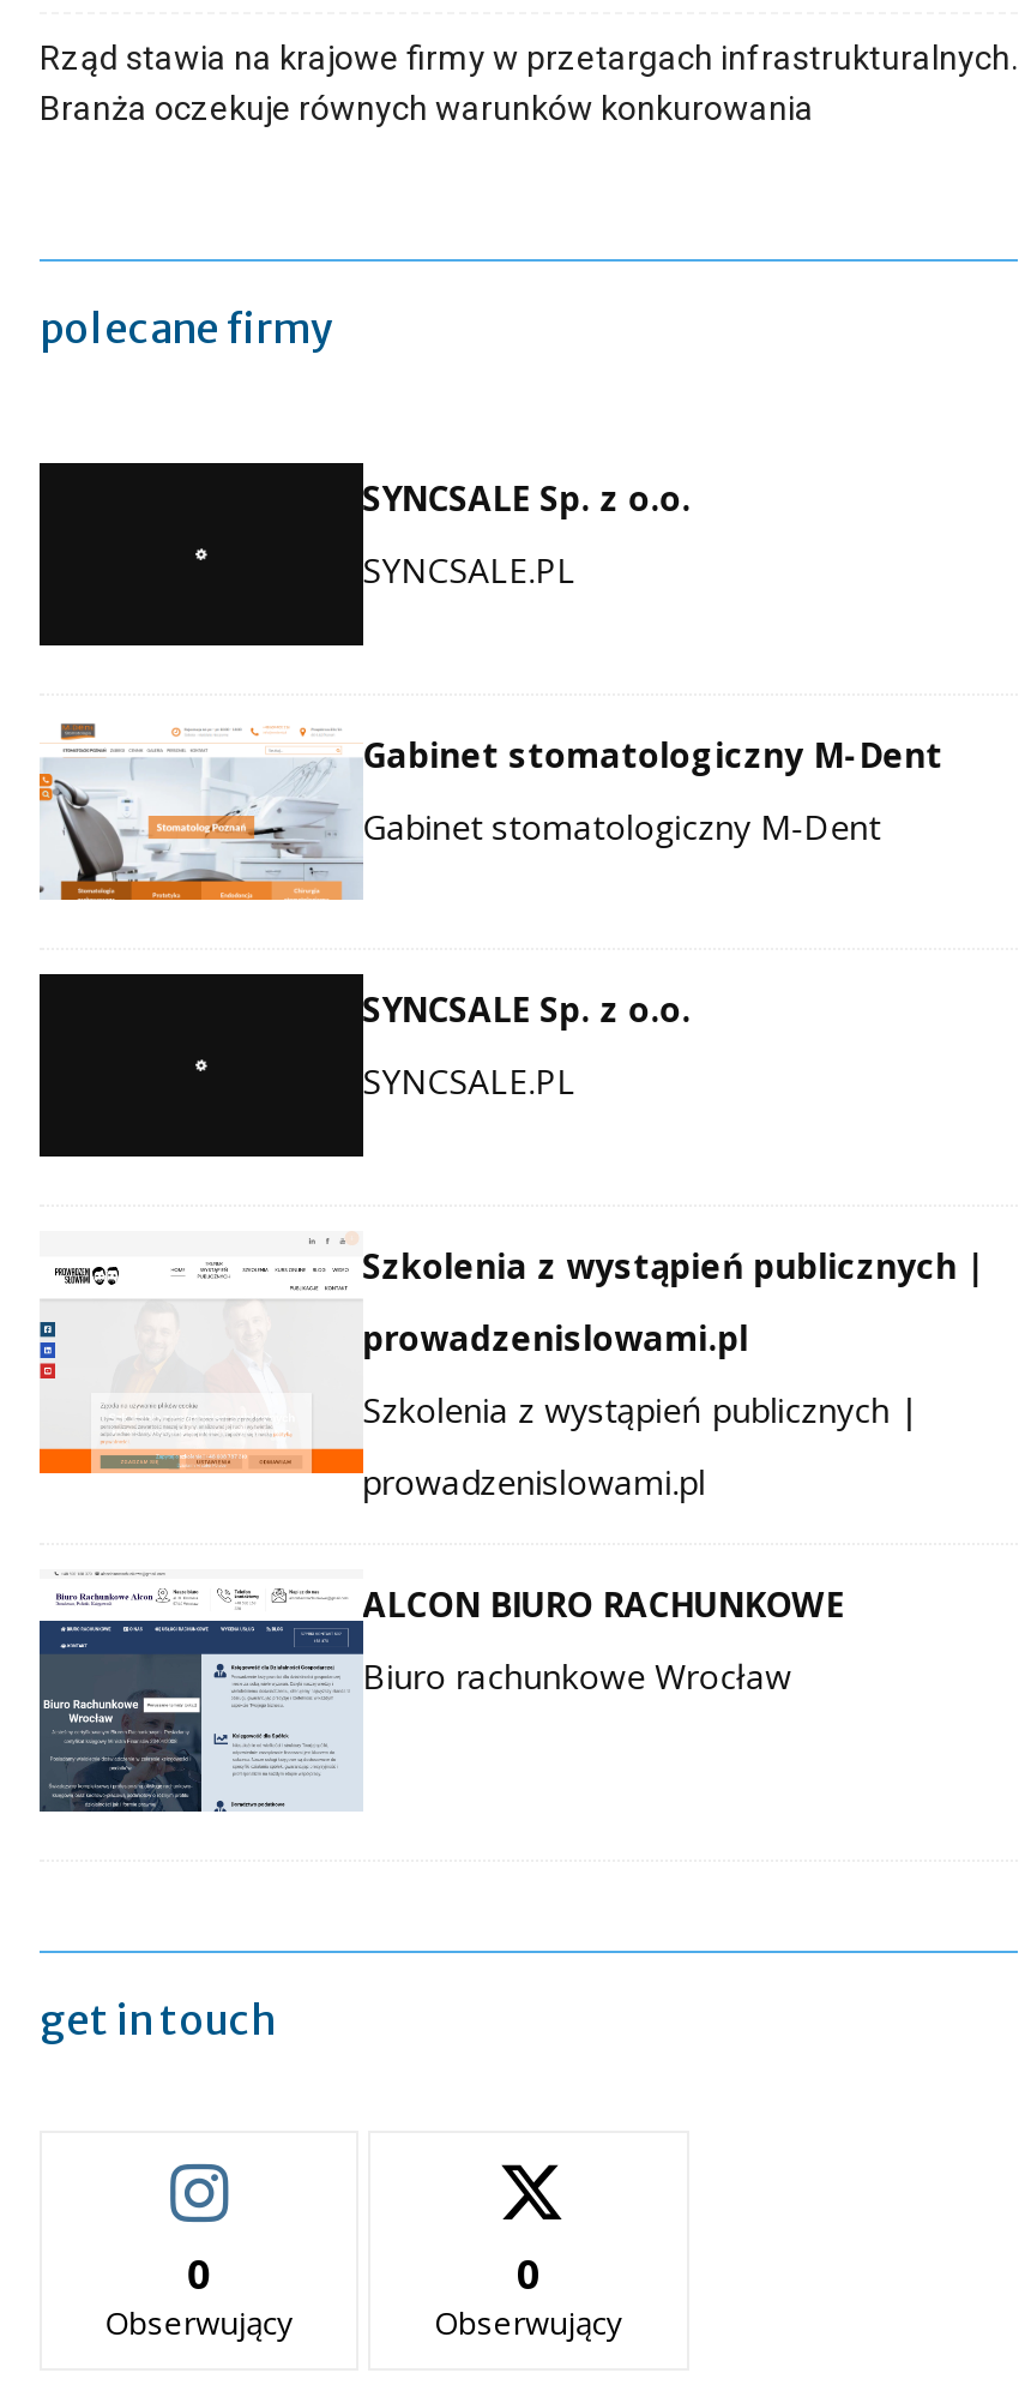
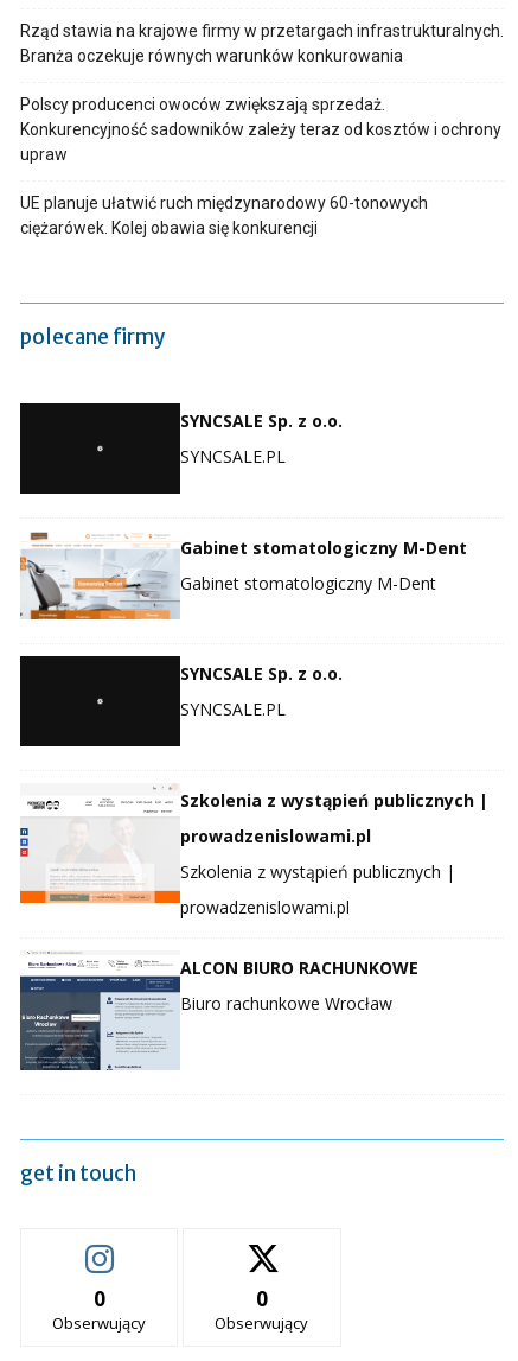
+ Polscy producenci owoców zwiększają sprzedaż.
+ Konkurencyjność sadowników zależy teraz od kosztów i ochrony
+ upraw
+ UE planuje ułatwić ruch międzynarodowy 60-tonowych
+ ciężarówek. Kolej obawia się konkurencji
